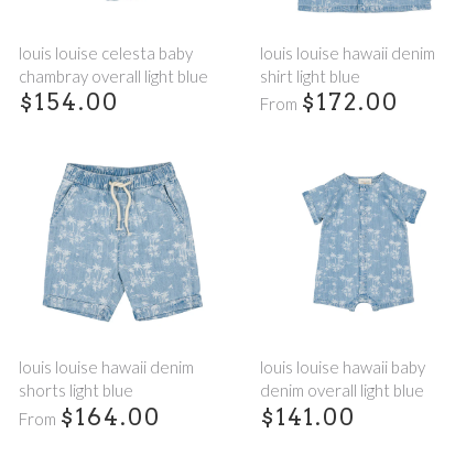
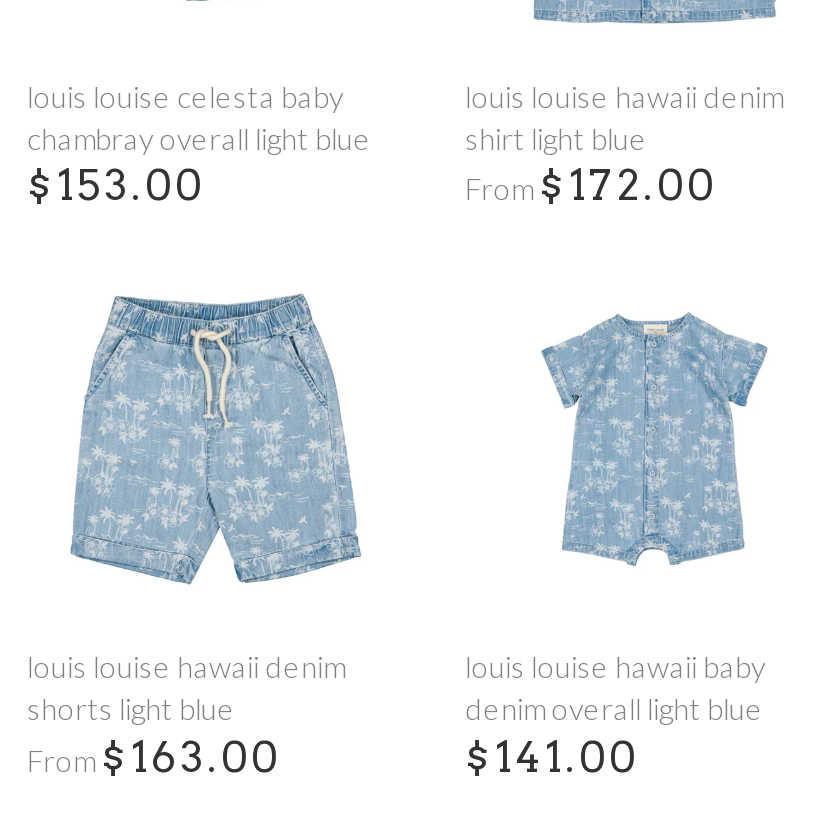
- $154.00
+ $153.00

- From $164.00
+ From $163.00
